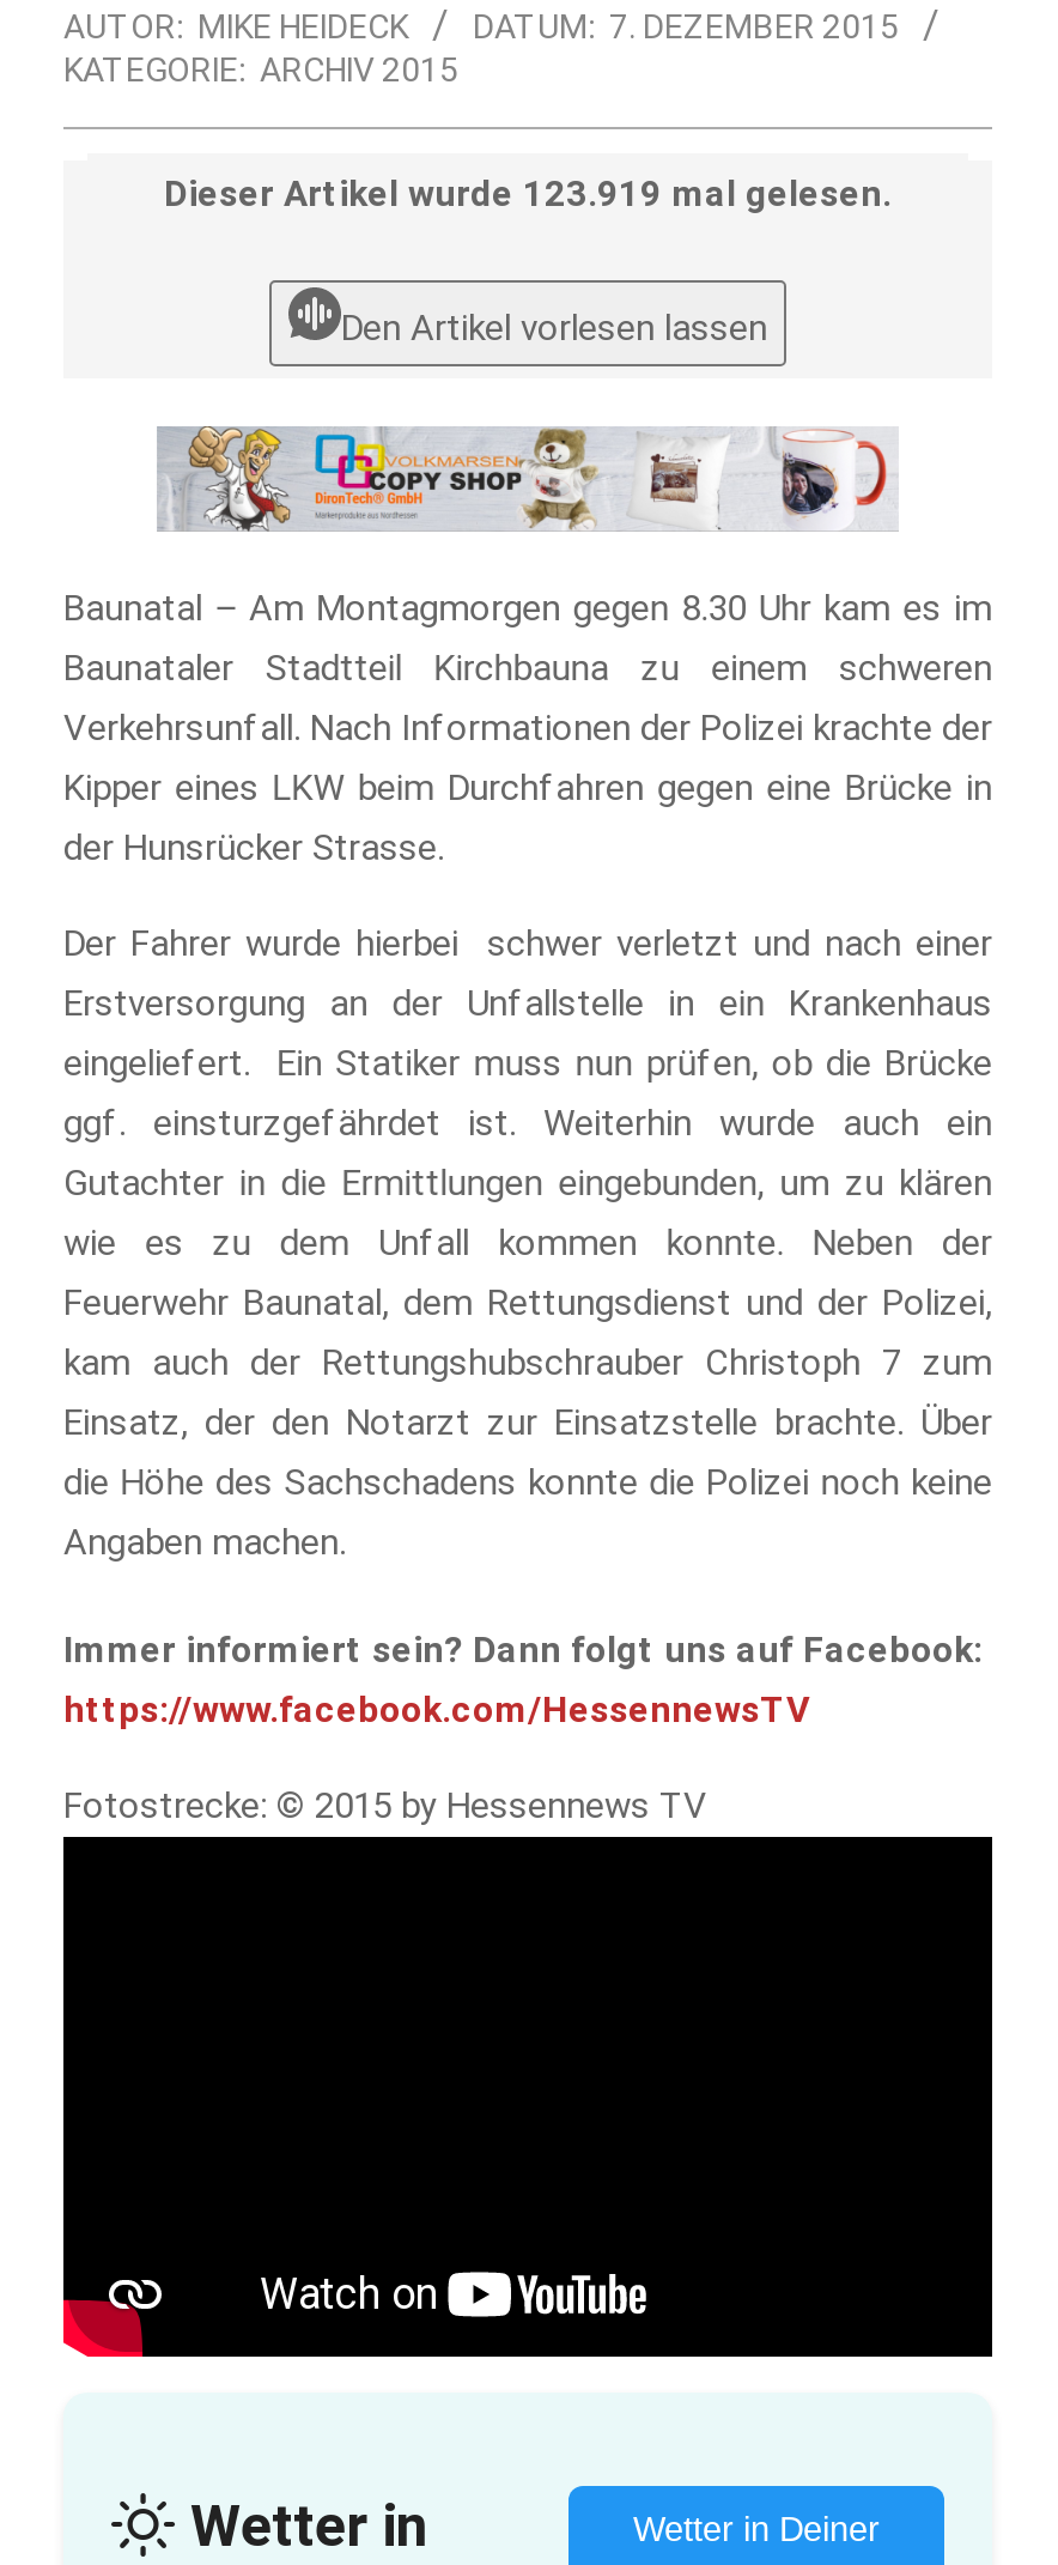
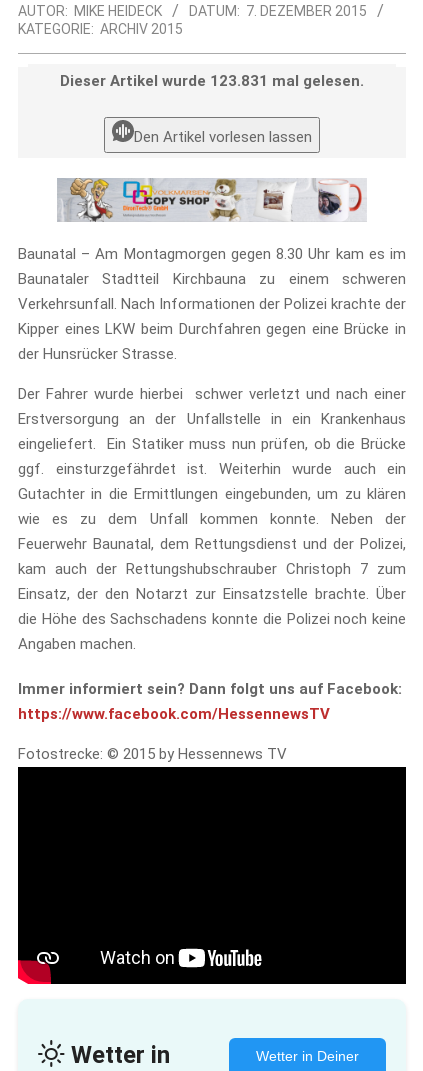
- Dieser Artikel wurde 123.919 mal gelesen.
+ Dieser Artikel wurde 123.831 mal gelesen.
